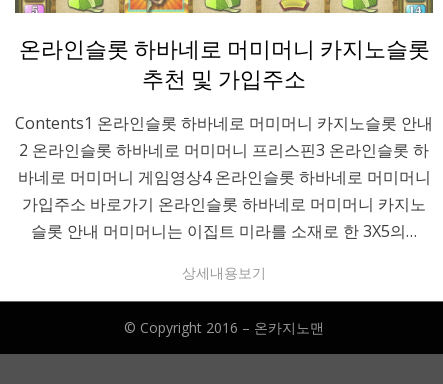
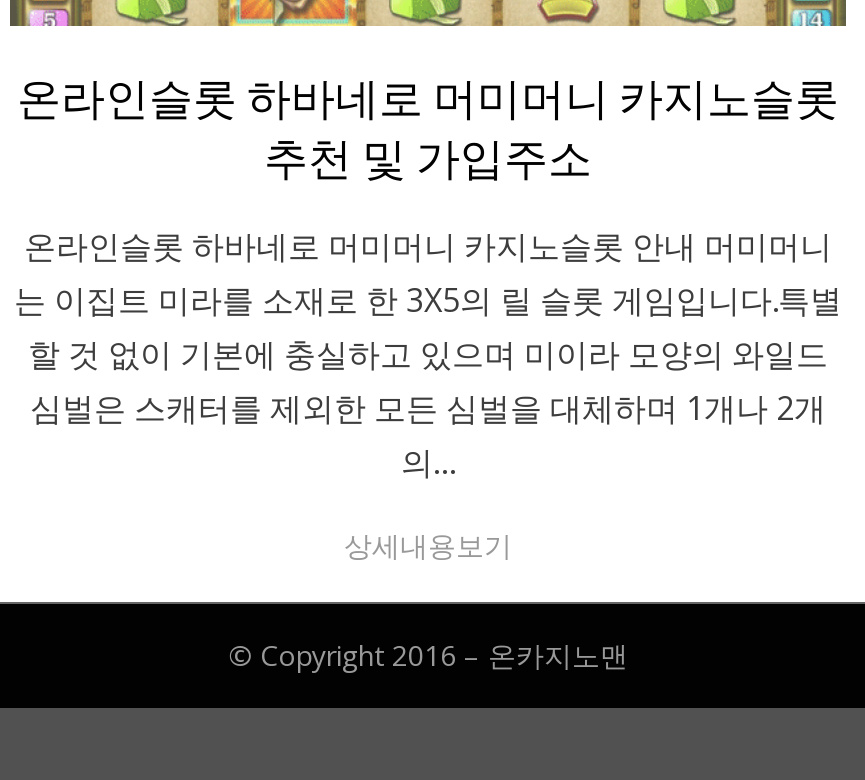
- Contents1 온라인슬롯 하바네로 머미머니 카지노슬롯 안내
- 2 온라인슬롯 하바네로 머미머니 프리스핀3 온라인슬롯 하
- 바네로 머미머니 게임영상4 온라인슬롯 하바네로 머미머니
- 가입주소 바로가기 온라인슬롯 하바네로 머미머니 카지노
- 슬롯 안내 머미머니는 이집트 미라를 소재로 한 3X5의…
+ 온라인슬롯 하바네로 머미머니 카지노슬롯 안내 머미머니
+ 는 이집트 미라를 소재로 한 3X5의 릴 슬롯 게임입니다.특별
+ 할 것 없이 기본에 충실하고 있으며 미이라 모양의 와일드
+ 심벌은 스캐터를 제외한 모든 심벌을 대체하며 1개나 2개
+ 의…
